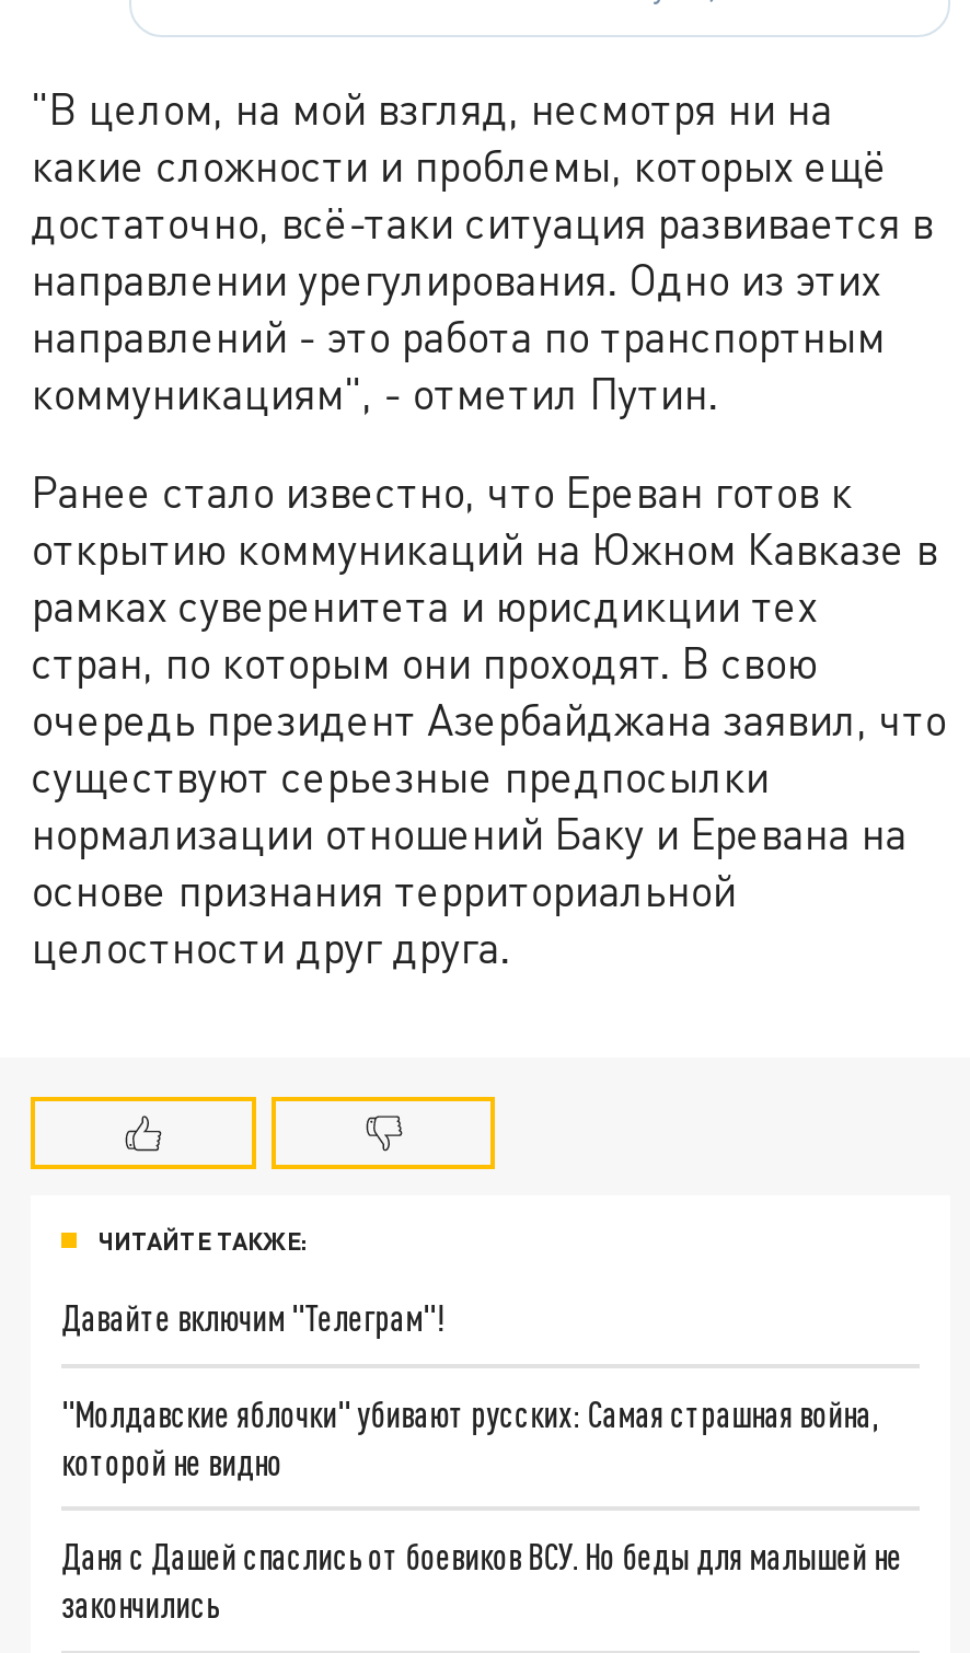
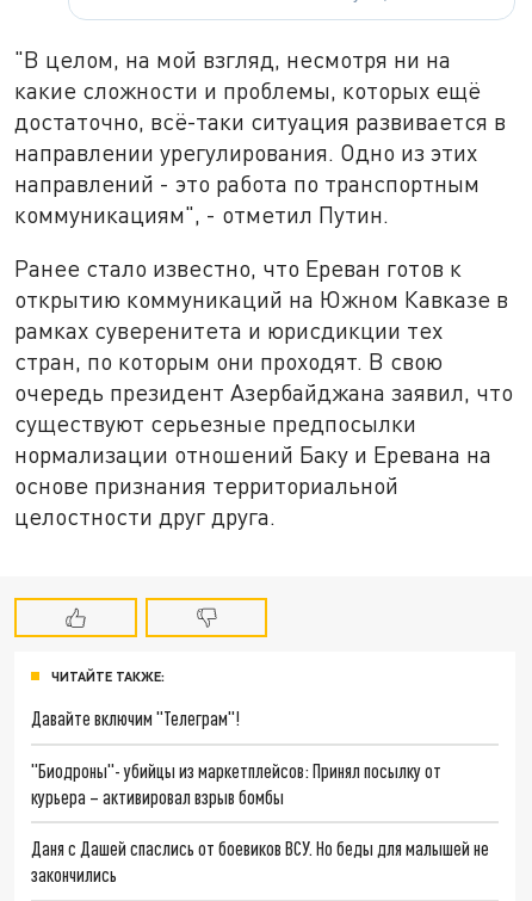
- "Молдавские яблочки" убивают русских: Самая страшная война,
- которой не видно
+ "Биодроны"- убийцы из маркетплейсов: Принял посылку от
+ курьера – активировал взрыв бомбы
